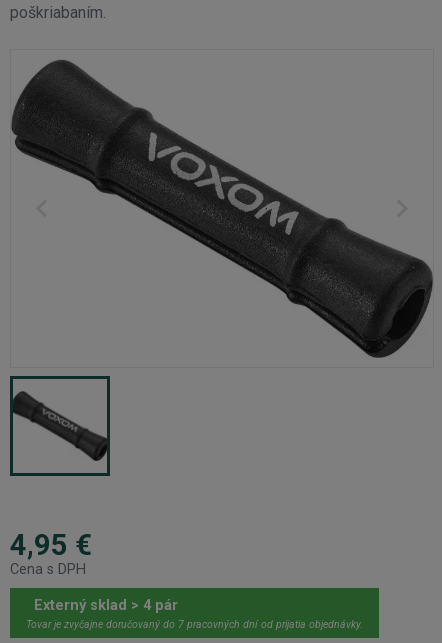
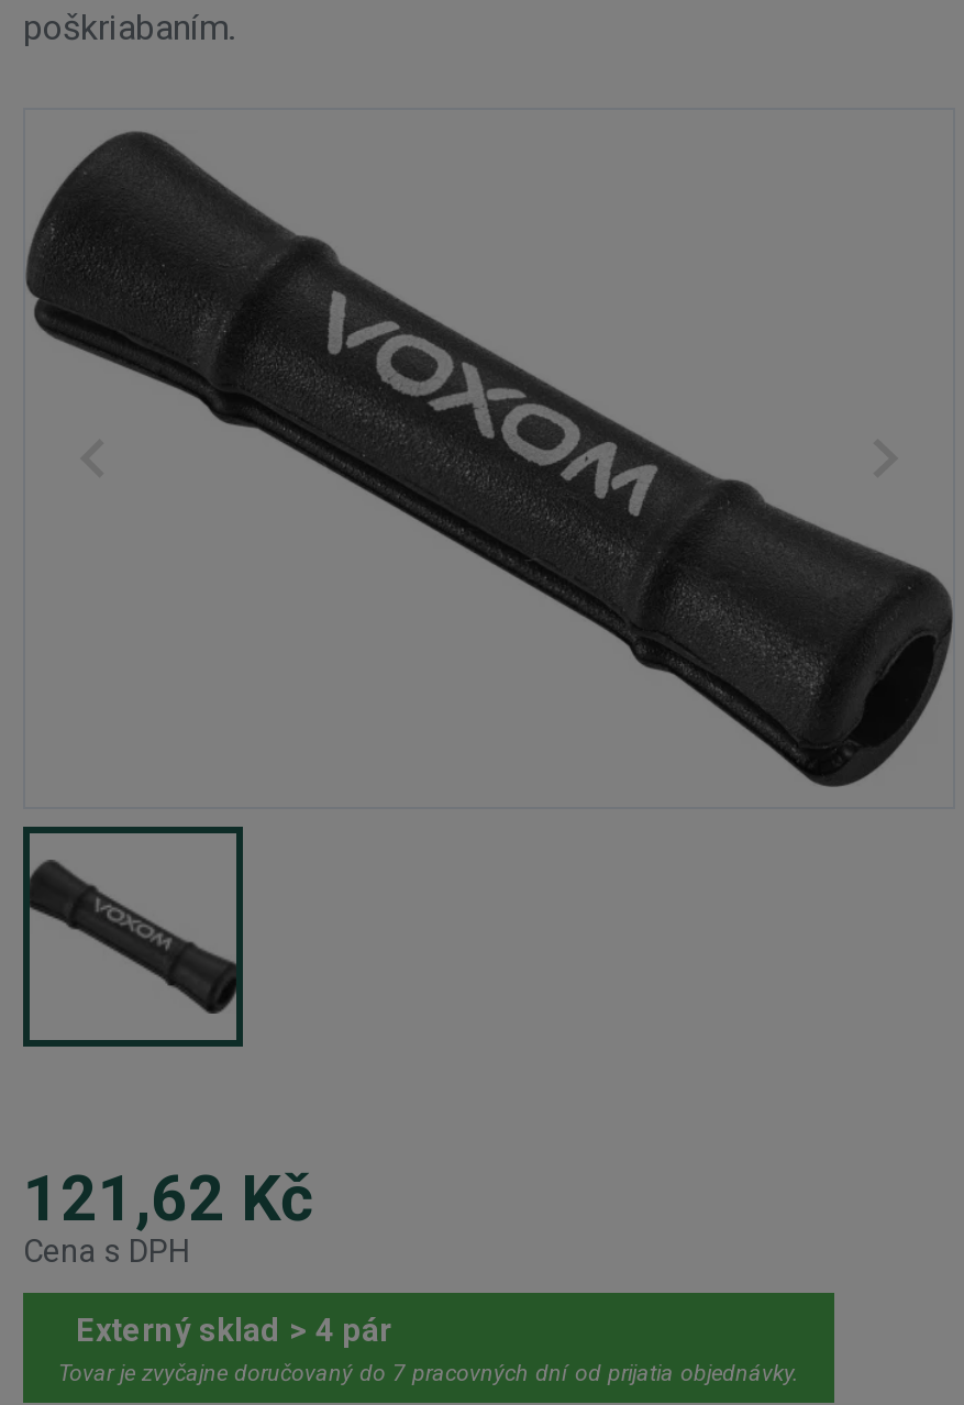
- 4,95 €
+ 121,62 Kč
